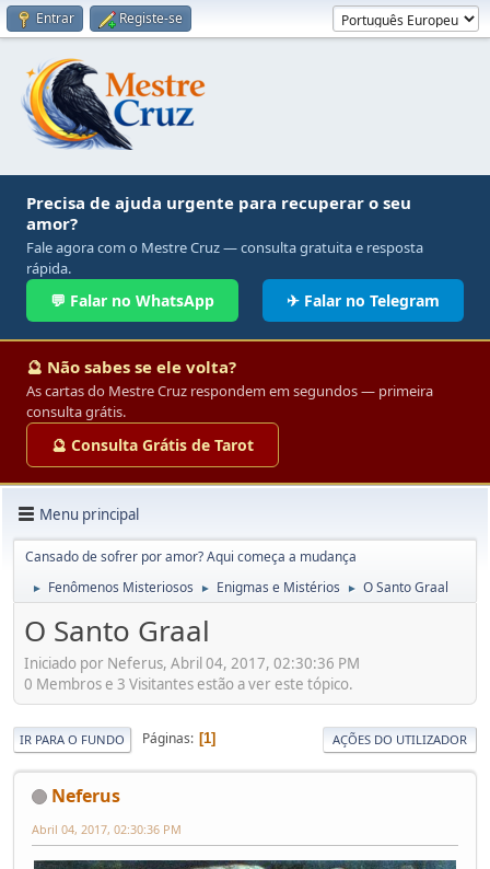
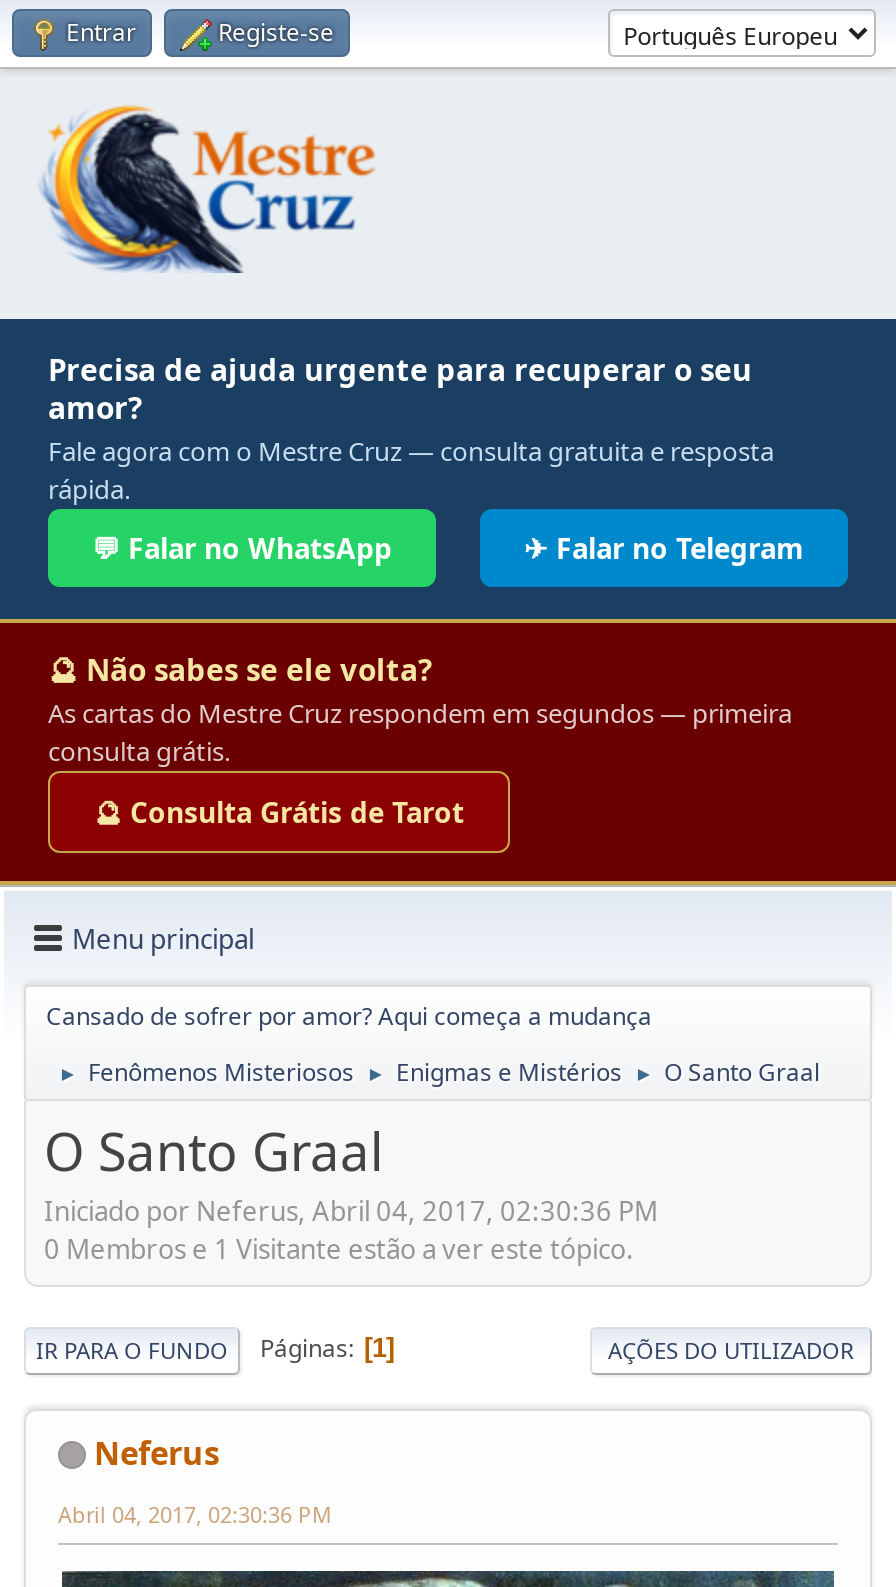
- 0 Membros e 3 Visitantes estão a ver este tópico.
+ 0 Membros e 1 Visitante estão a ver este tópico.
